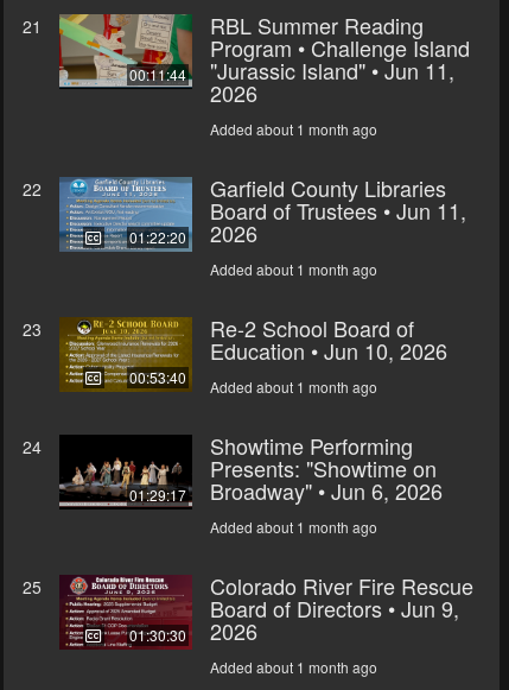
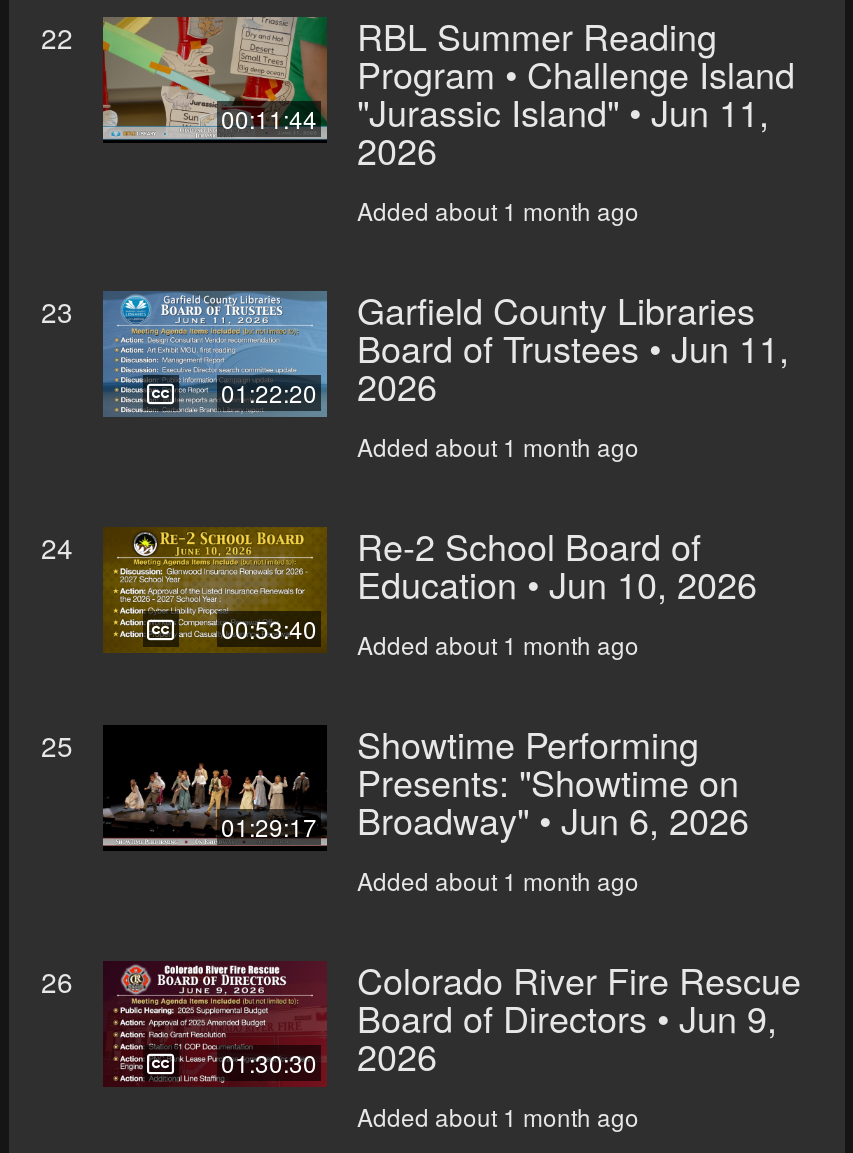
- 21
+ 22

- 22
+ 23

- 23
+ 24

- 24
+ 25

- 25
+ 26
